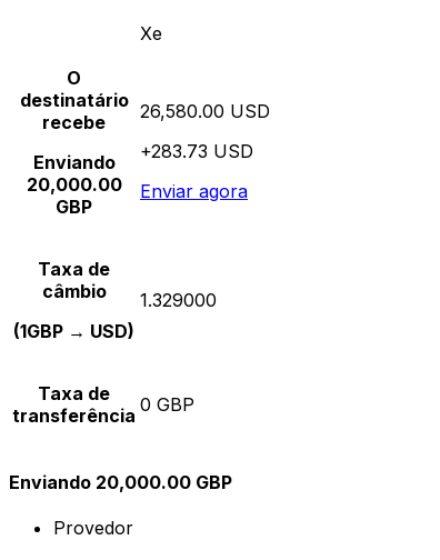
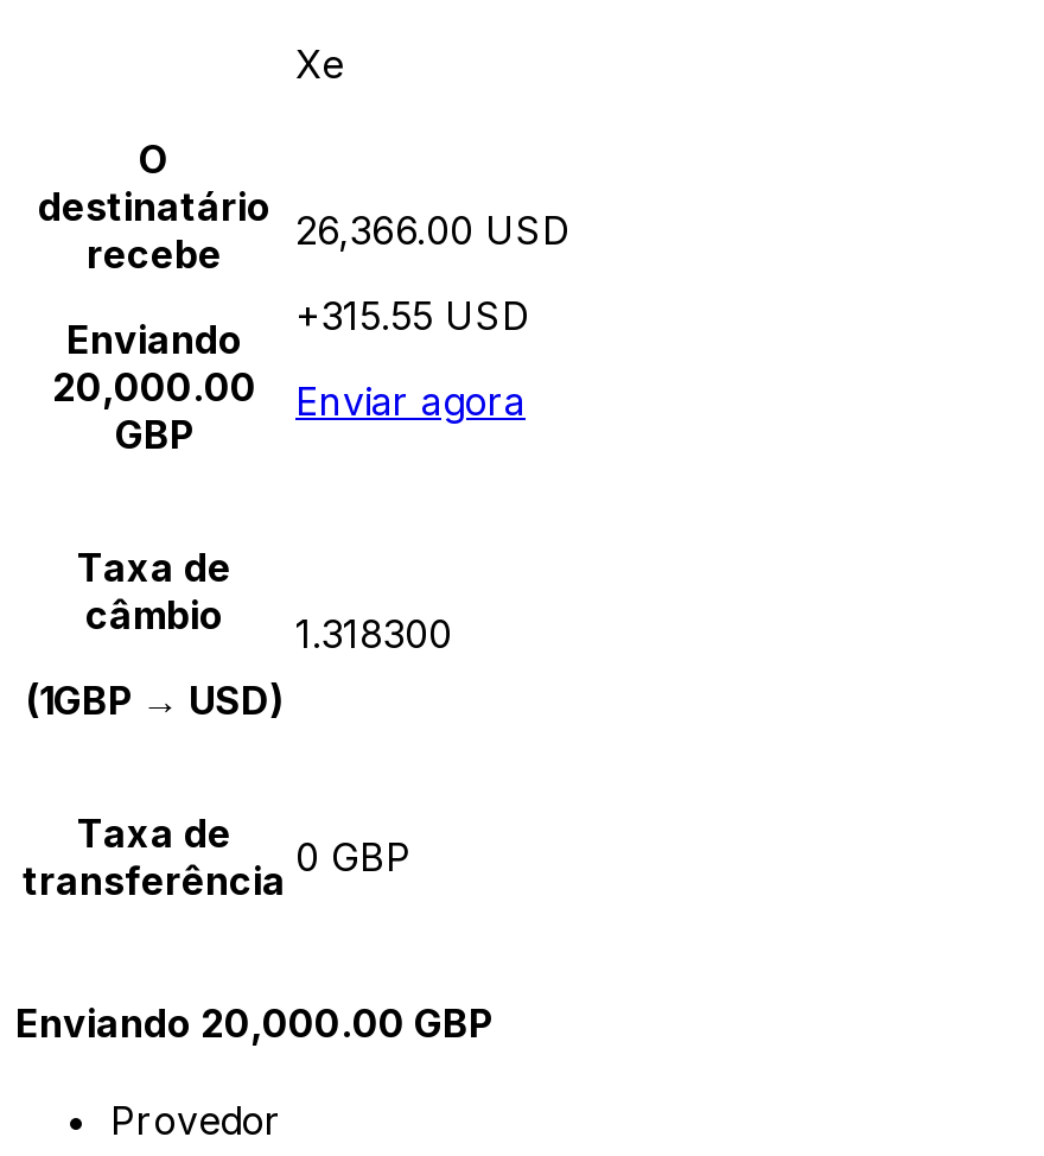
- destinatário recebe 26,580.00 USD
+ destinatário recebe 26,366.00 USD

- Enviando +283.73 USD
+ Enviando +315.55 USD

- câmbio 1.329000
+ câmbio 1.318300
